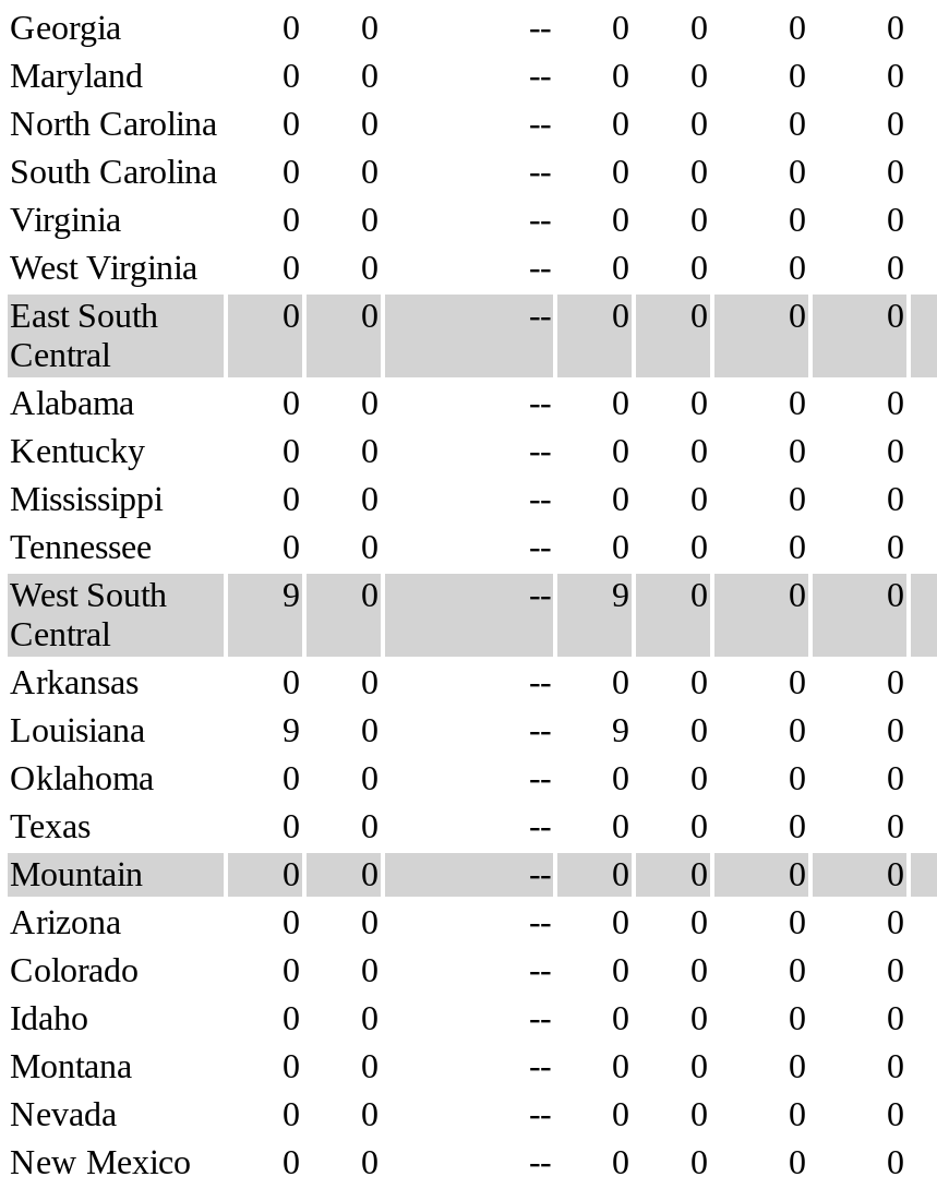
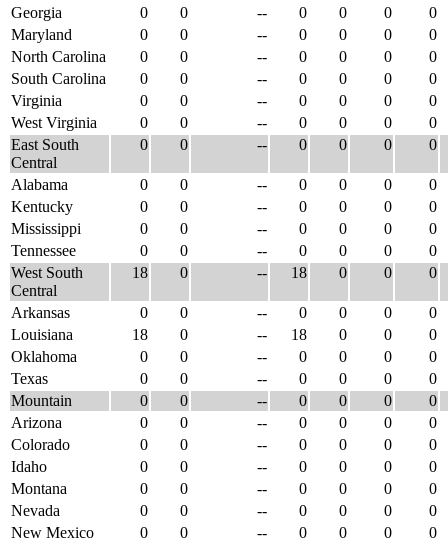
- 9 0
+ 18 0

- 9
+ 18

- 9 0
+ 18 0

- 9
+ 18
